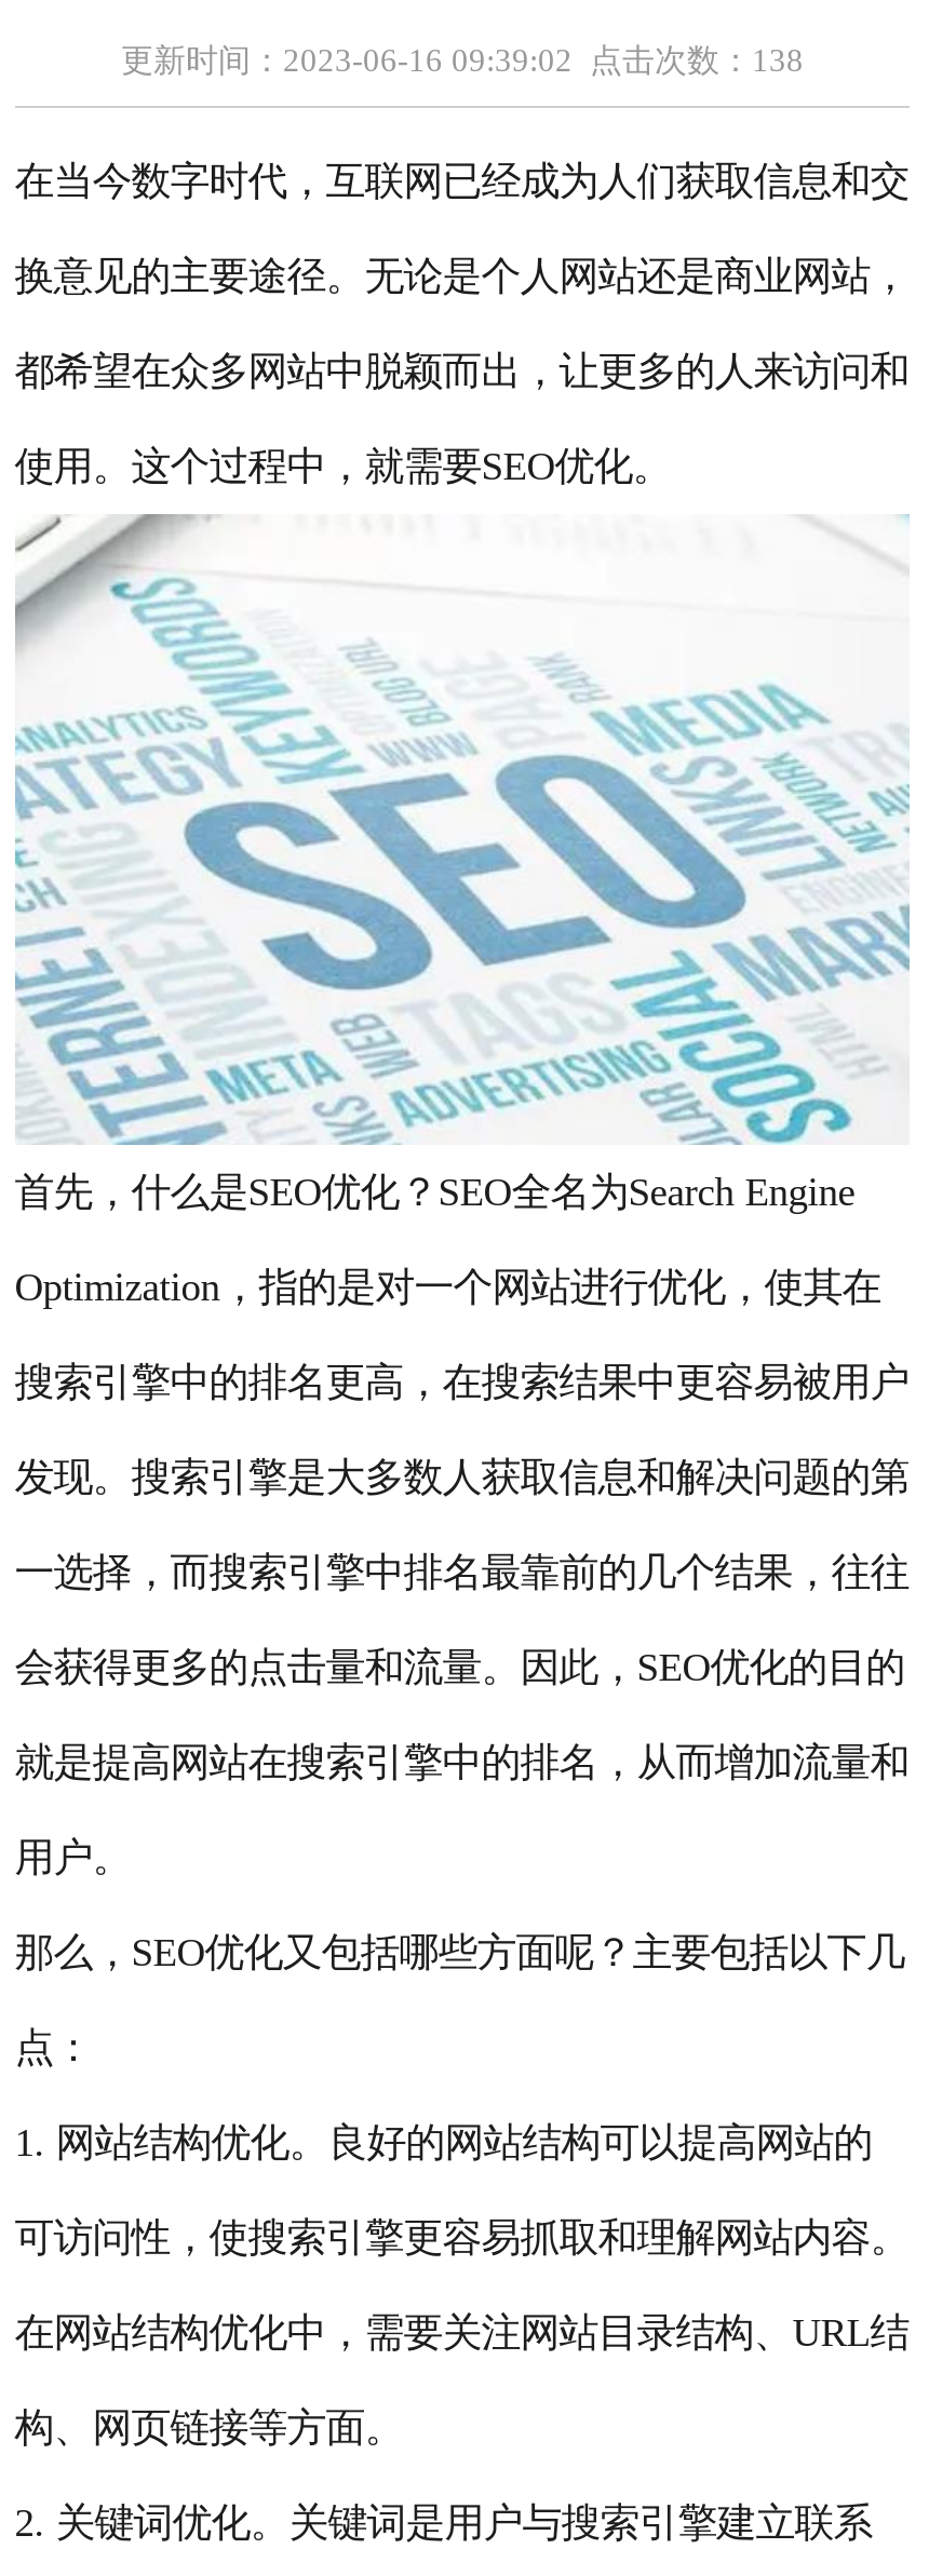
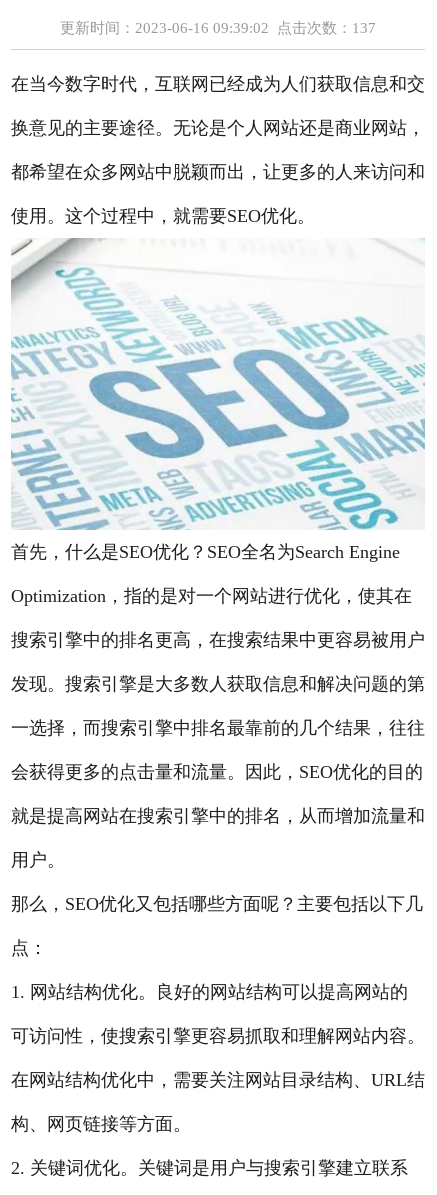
- 更新时间：2023-06-16 09:39:02 点击次数：138
+ 更新时间：2023-06-16 09:39:02 点击次数：137
